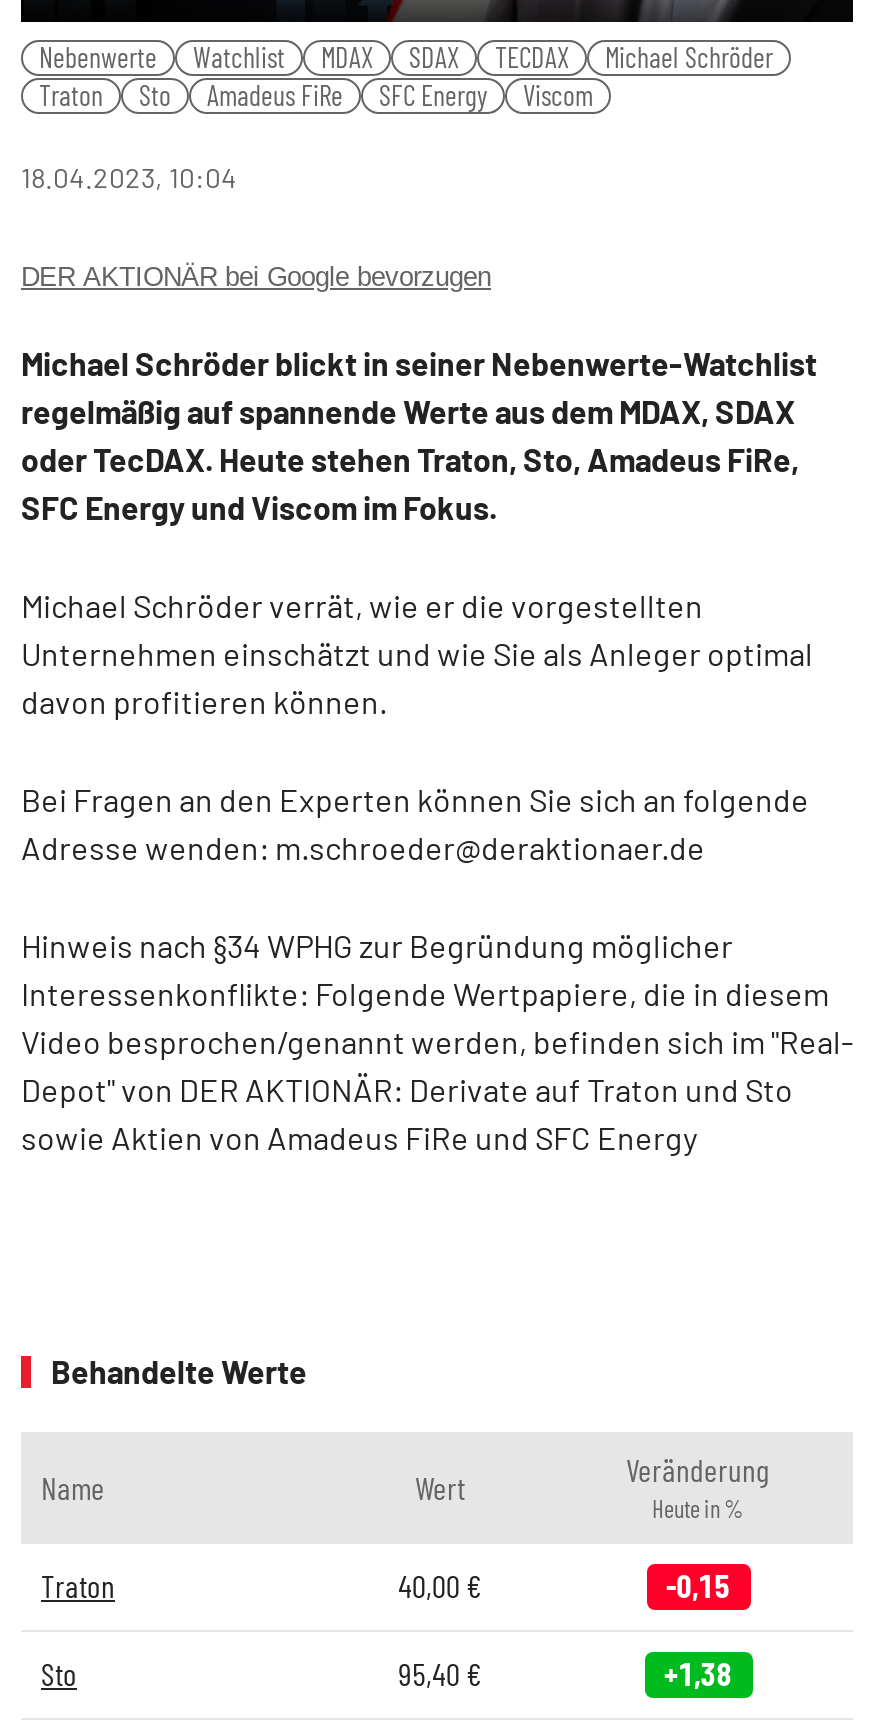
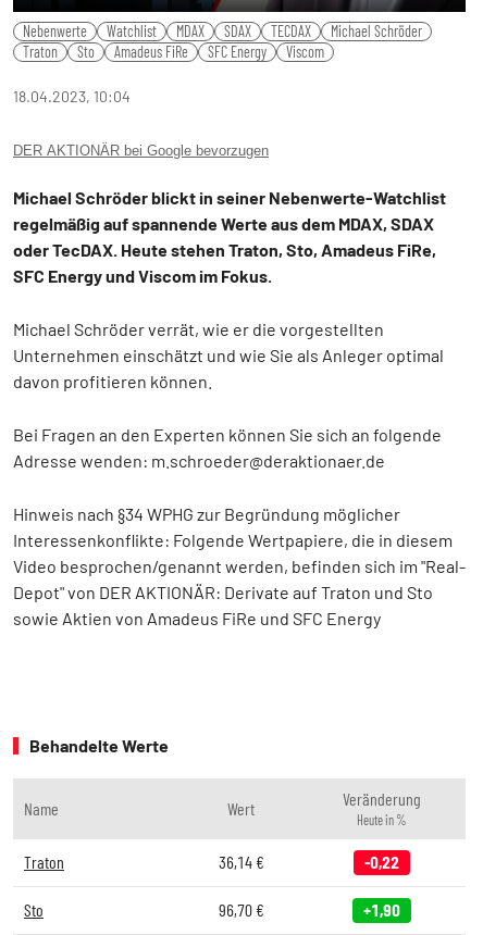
- 40,00 €
+ 36,14 €

- -0,15
+ -0,22

- 95,40 €
+ 96,70 €

- +1,38
+ +1,90
